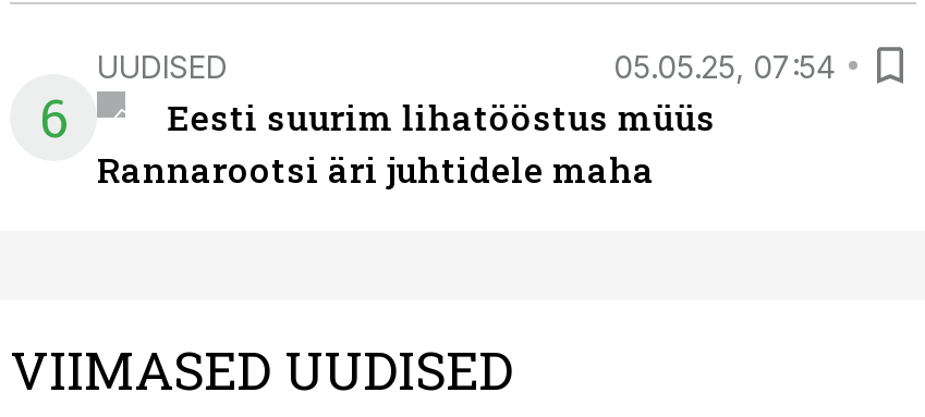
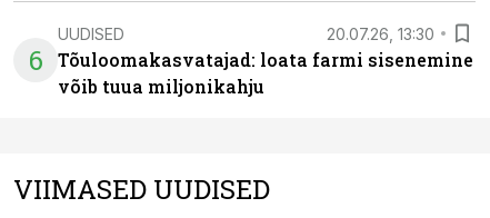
- 05.05.25, 07:54
- Eesti suurim lihatööstus müüs
- Rannarootsi äri juhtidele maha
+ 20.07.26, 13:30
+ Tõuloomakasvatajad: loata farmi sisenemine
+ võib tuua miljonikahju
